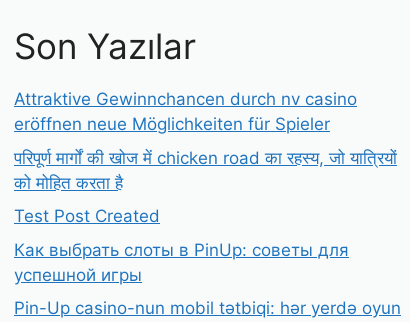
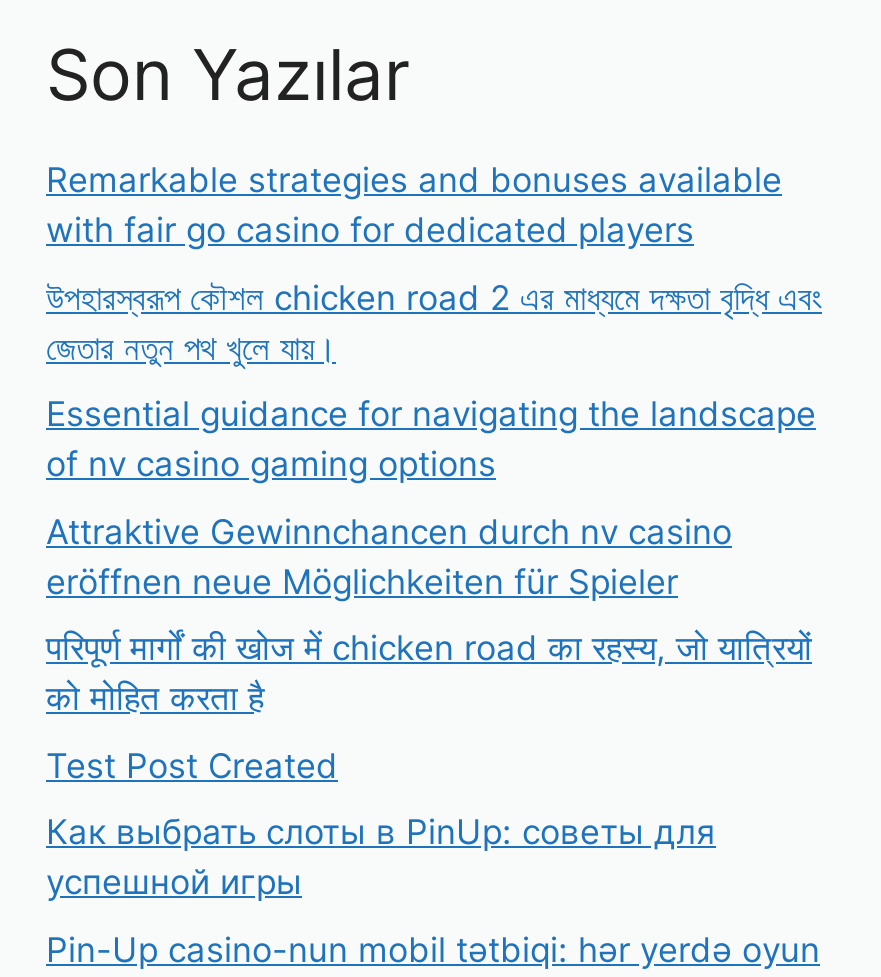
+ Remarkable strategies and bonuses available
+ with fair go casino for dedicated players
+ উপহারস্বরূপ কৌশল chicken road 2 এর মাধ্যমে দক্ষতা বৃদ্ধি এবং
+ জেতার নতুন পথ খুলে যায়।
+ Essential guidance for navigating the landscape
+ of nv casino gaming options
